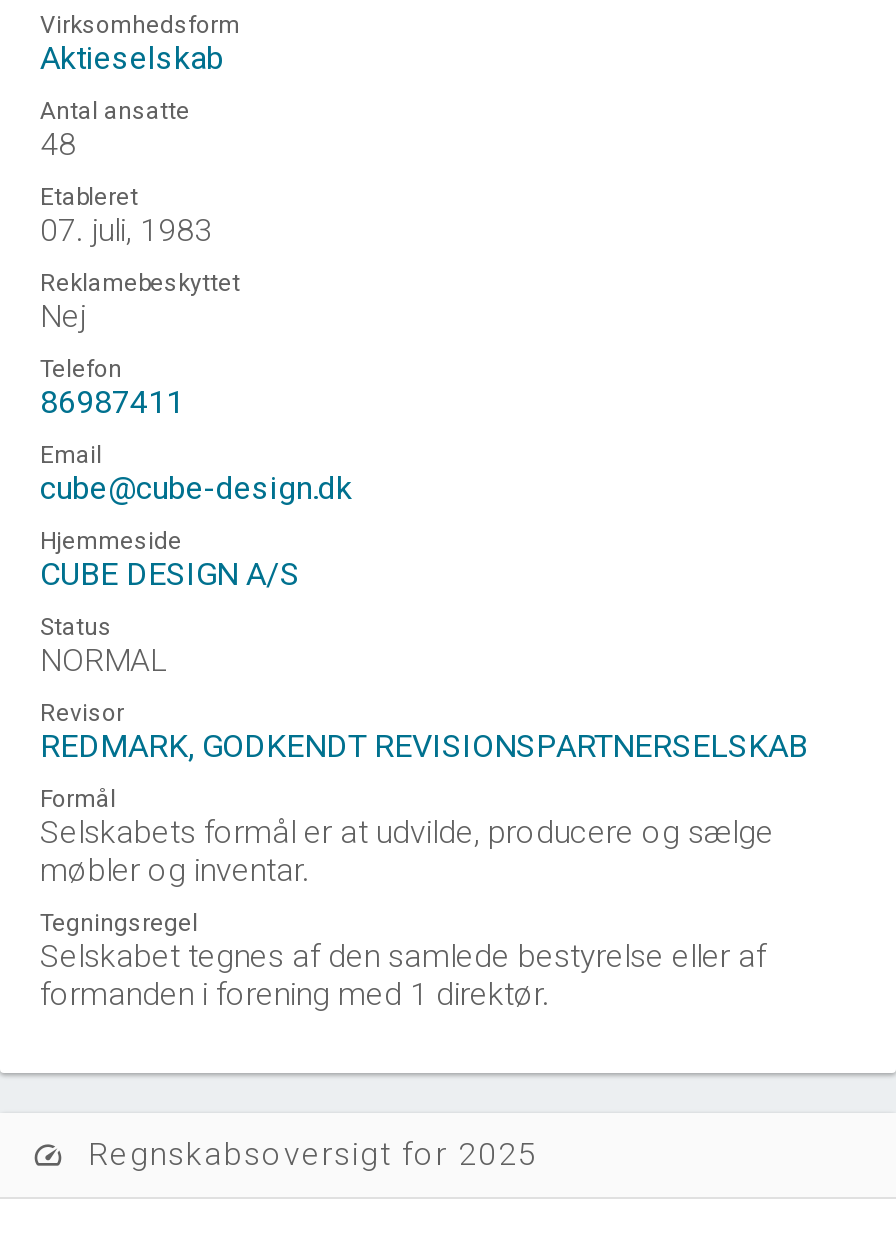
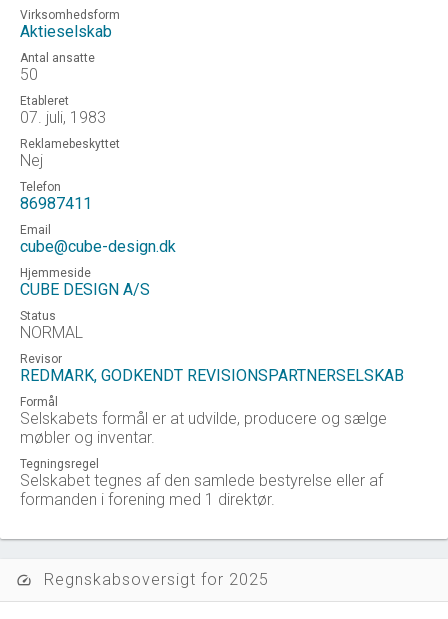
- 48
+ 50
